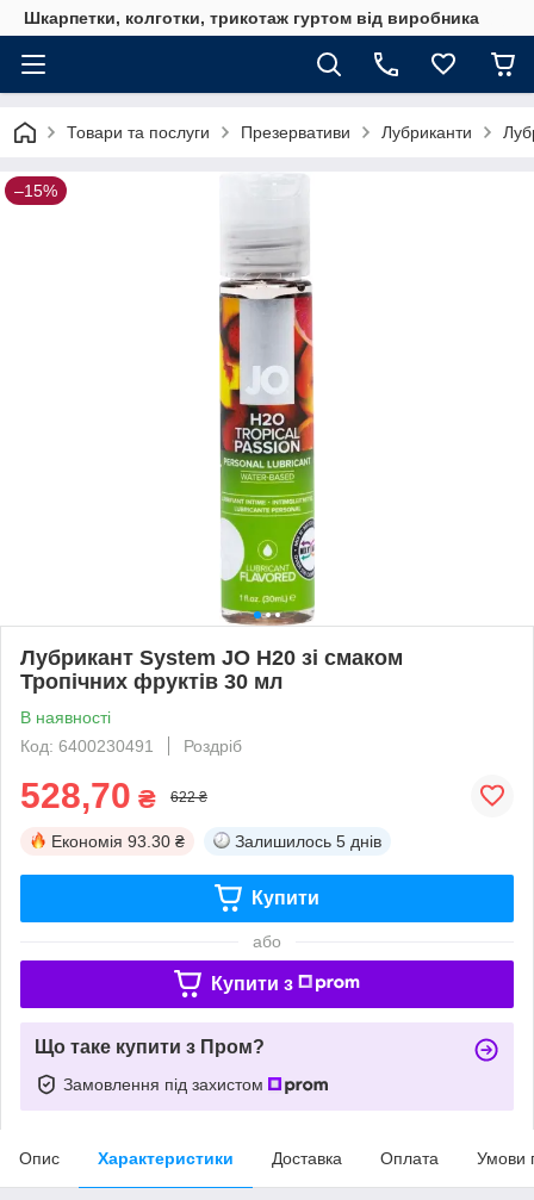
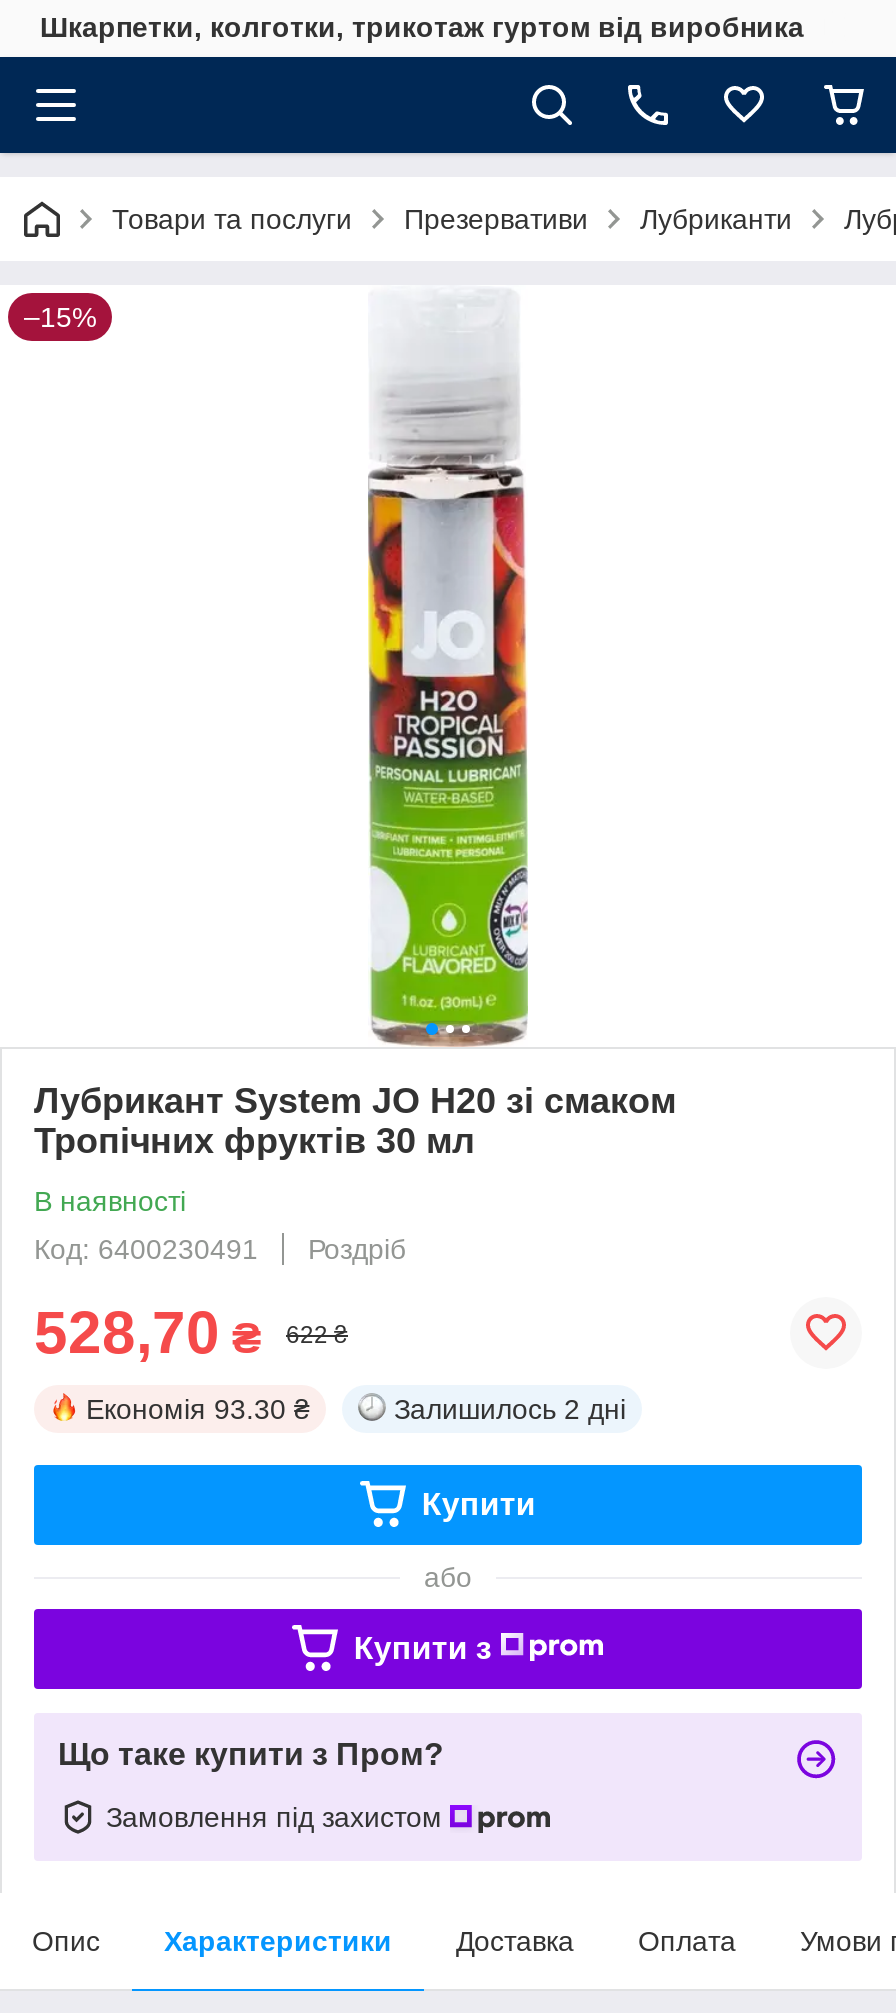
- Залишилось 5 днів
+ Залишилось 2 дні
